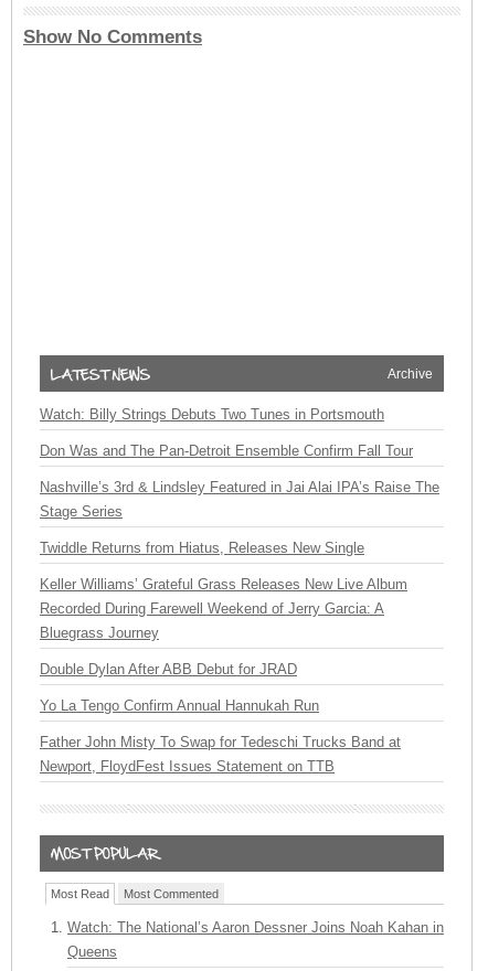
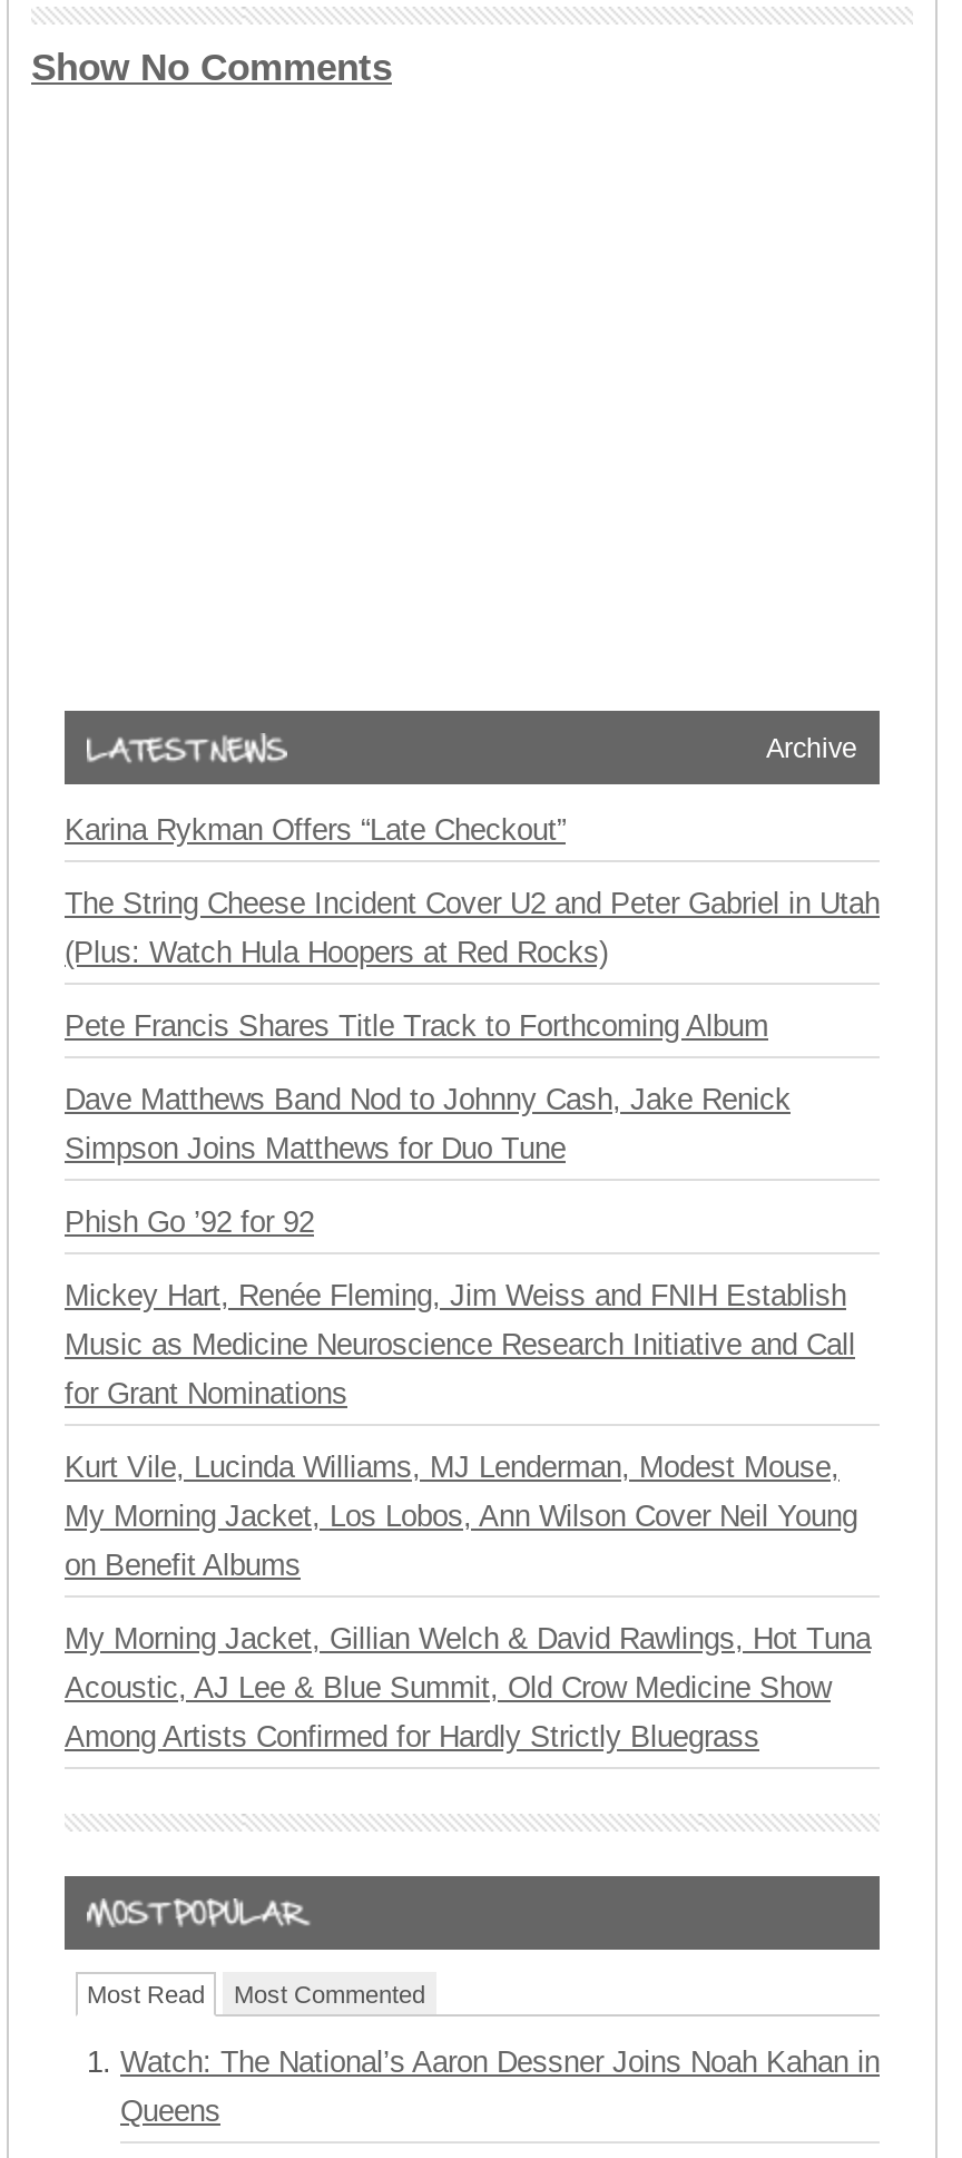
- Watch: Billy Strings Debuts Two Tunes in Portsmouth
- Don Was and The Pan-Detroit Ensemble Confirm Fall Tour
- Nashville’s 3rd & Lindsley Featured in Jai Alai IPA’s Raise The
- Stage Series
- Twiddle Returns from Hiatus, Releases New Single
- Keller Williams’ Grateful Grass Releases New Live Album
- Recorded During Farewell Weekend of Jerry Garcia: A
- Bluegrass Journey
- Double Dylan After ABB Debut for JRAD
- Yo La Tengo Confirm Annual Hannukah Run
- Father John Misty To Swap for Tedeschi Trucks Band at
- Newport, FloydFest Issues Statement on TTB
+ Karina Rykman Offers “Late Checkout”
+ The String Cheese Incident Cover U2 and Peter Gabriel in Utah
+ (Plus: Watch Hula Hoopers at Red Rocks)
+ Pete Francis Shares Title Track to Forthcoming Album
+ Dave Matthews Band Nod to Johnny Cash, Jake Renick
+ Simpson Joins Matthews for Duo Tune
+ Phish Go ’92 for 92
+ Mickey Hart, Renée Fleming, Jim Weiss and FNIH Establish
+ Music as Medicine Neuroscience Research Initiative and Call
+ for Grant Nominations
+ Kurt Vile, Lucinda Williams, MJ Lenderman, Modest Mouse,
+ My Morning Jacket, Los Lobos, Ann Wilson Cover Neil Young
+ on Benefit Albums
+ My Morning Jacket, Gillian Welch & David Rawlings, Hot Tuna
+ Acoustic, AJ Lee & Blue Summit, Old Crow Medicine Show
+ Among Artists Confirmed for Hardly Strictly Bluegrass
